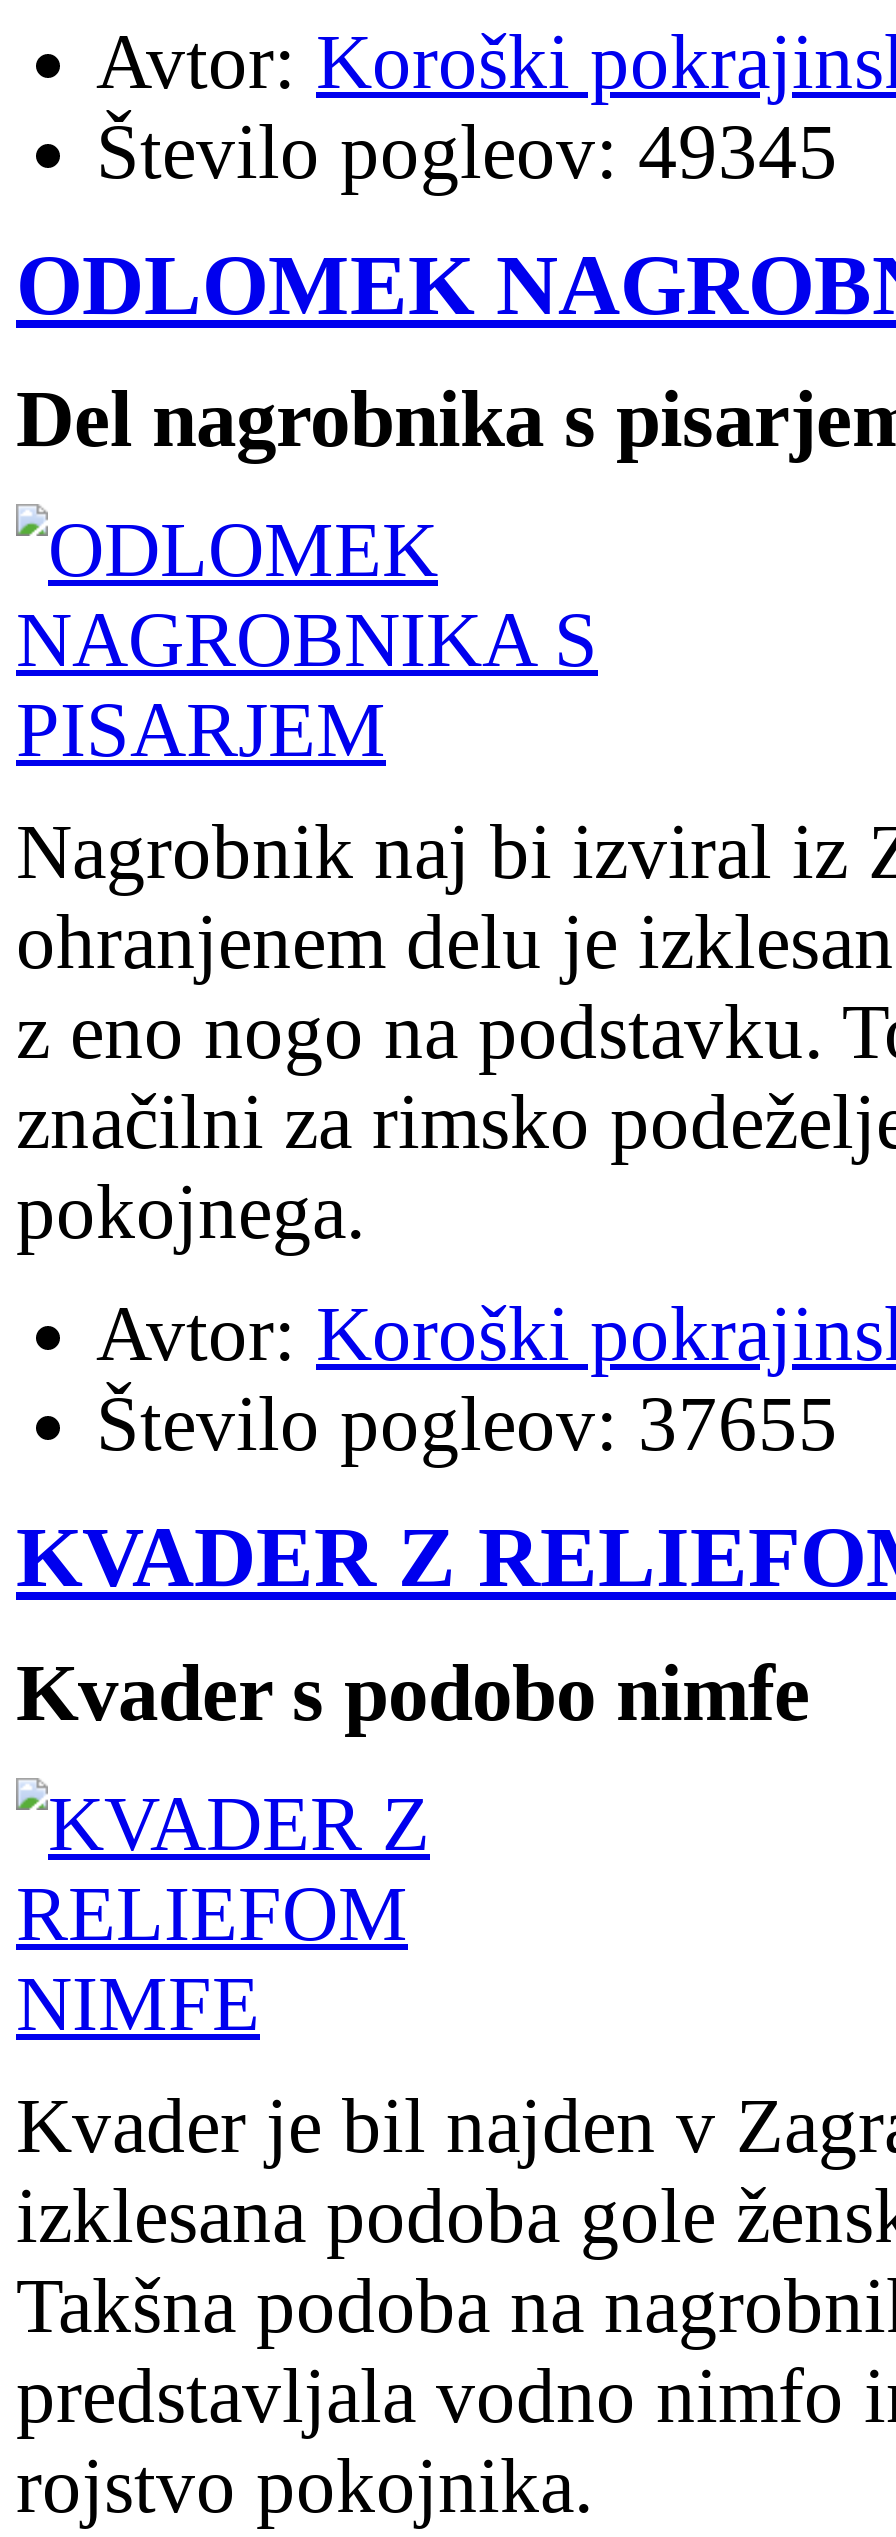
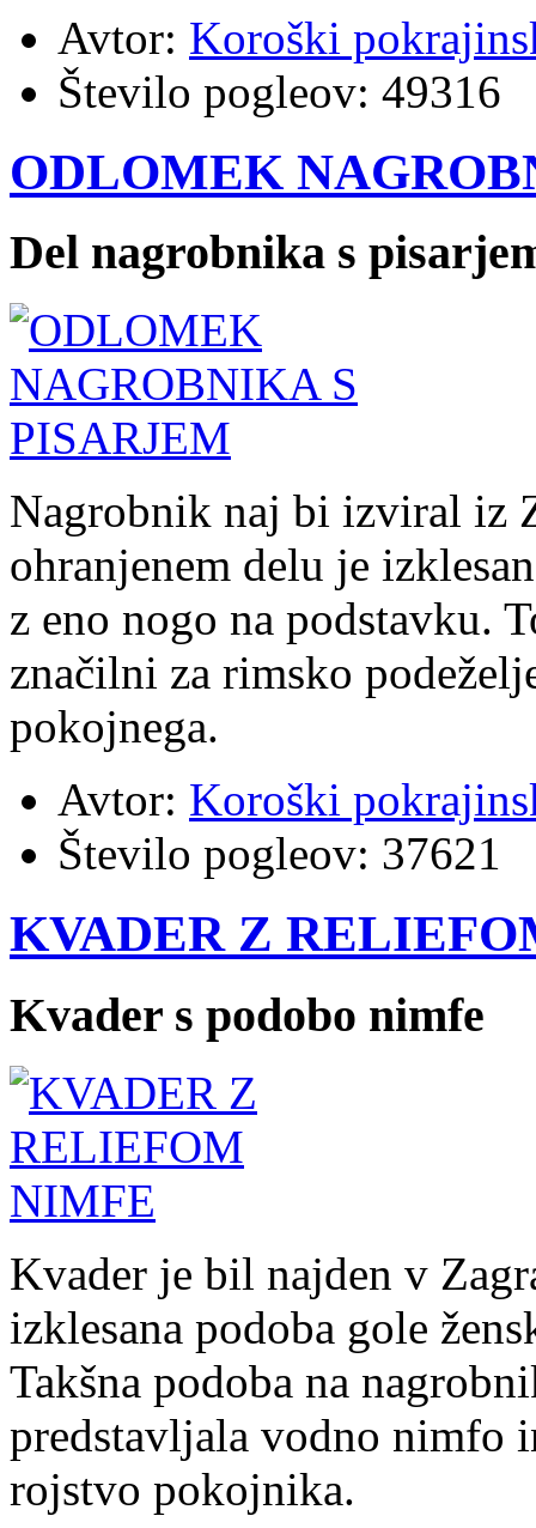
- Število pogleov: 49345
+ Število pogleov: 49316

- Število pogleov: 37655
+ Število pogleov: 37621
